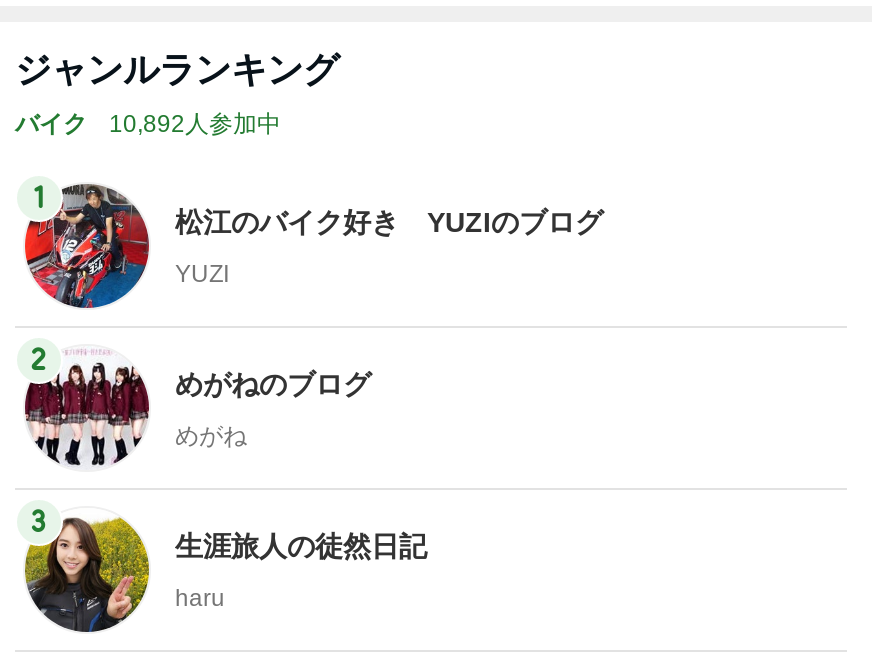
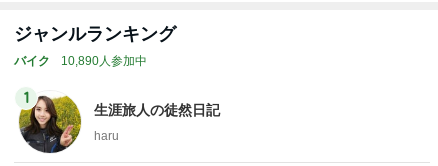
- バイク 10,892人参加中
+ バイク 10,890人参加中

- [image]
- 松江のバイク好き YUZIのブログ
- YUZI
- 2
- めがねのブログ
- めがね
- 3

- [image]
